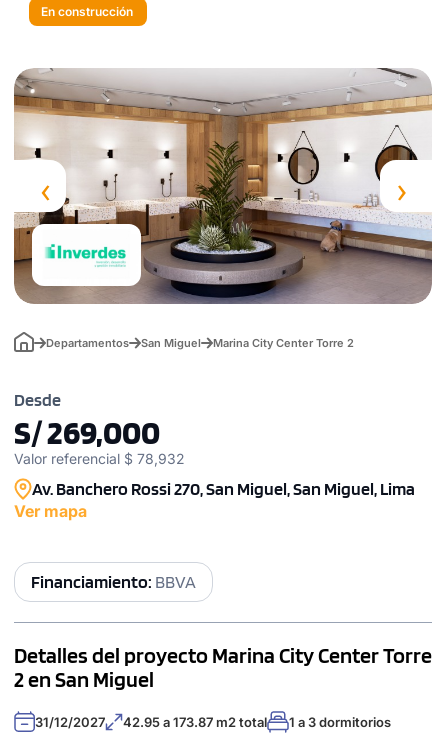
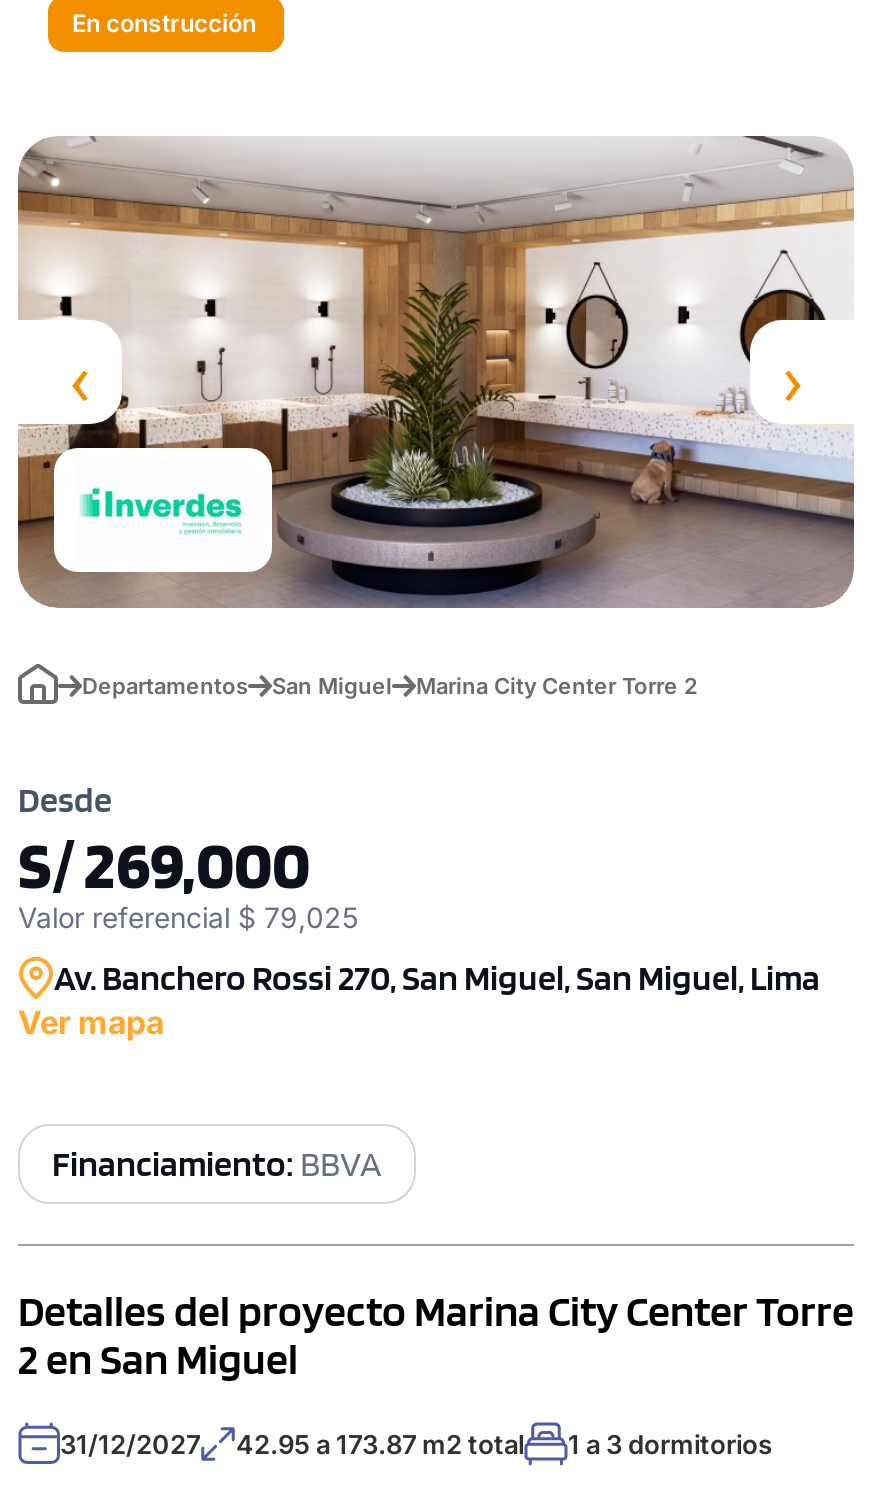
- Valor referencial $ 78,932
+ Valor referencial $ 79,025
